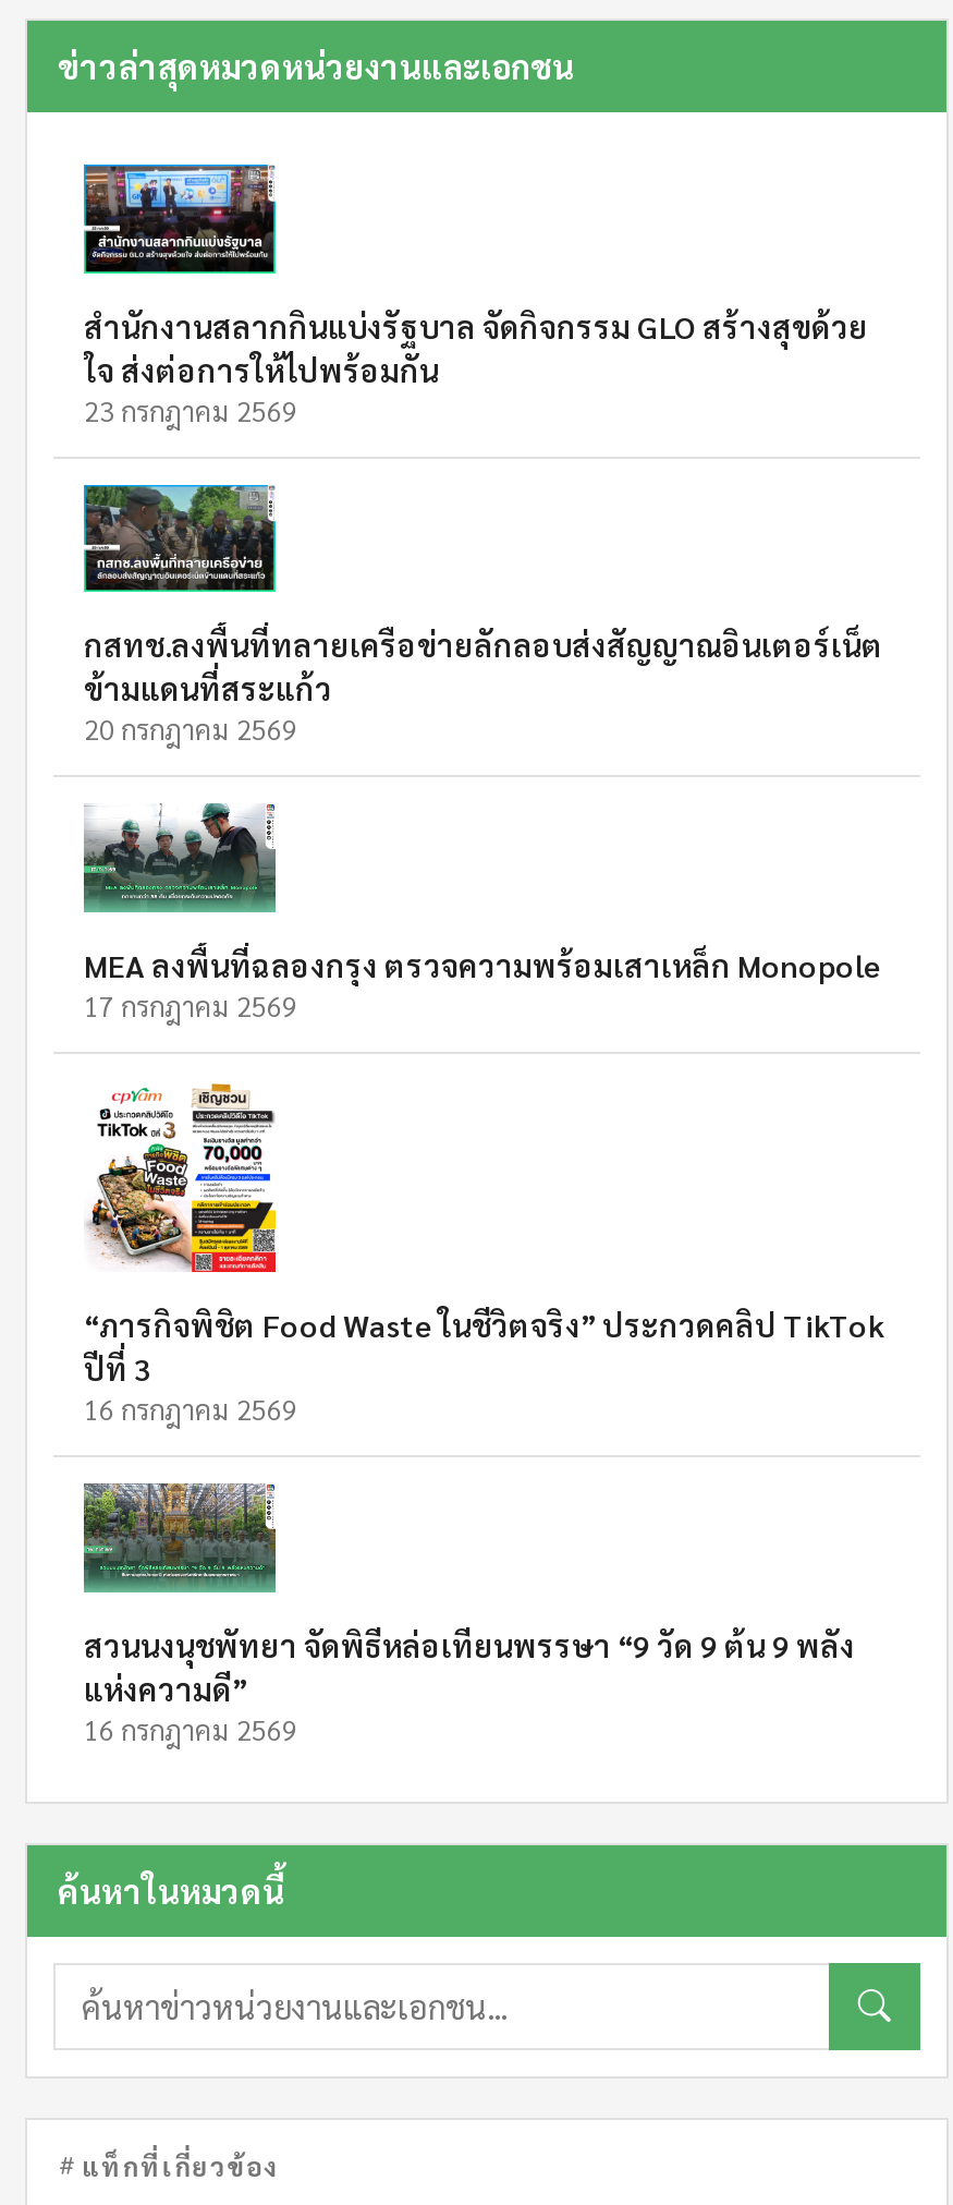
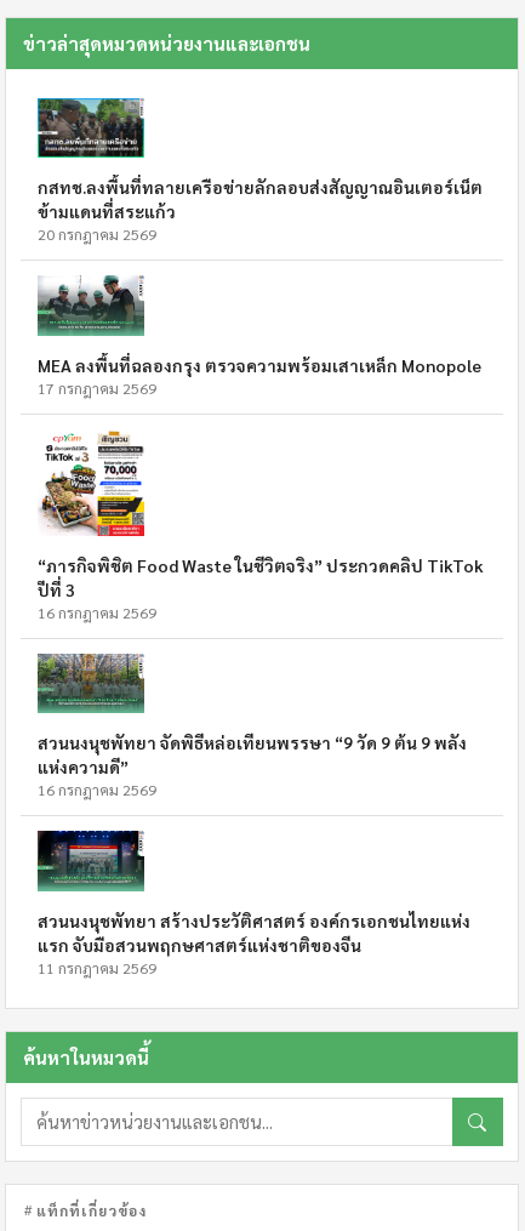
- [image]
- สำนักงานสลากกินแบ่งรัฐบาล จัดกิจกรรม GLO สร้างสุขด้วย
- ใจ ส่งต่อการให้ไปพร้อมกัน
- 23 กรกฎาคม 2569

moved up: [image] | กสทช.ลงพื้นที่ทลายเครือข่ายลักลอบส่งสัญญาณอินเตอร์เน็ต | ข้ามแดนที่สระแก้ว | ... | แห่งความดี” | 16 กรกฎาคม 2569

+ [image]
+ สวนนงนุชพัทยา สร้างประวัติศาสตร์ องค์กรเอกชนไทยแห่ง
+ แรก จับมือสวนพฤกษศาสตร์แห่งชาติของจีน
+ 11 กรกฎาคม 2569
